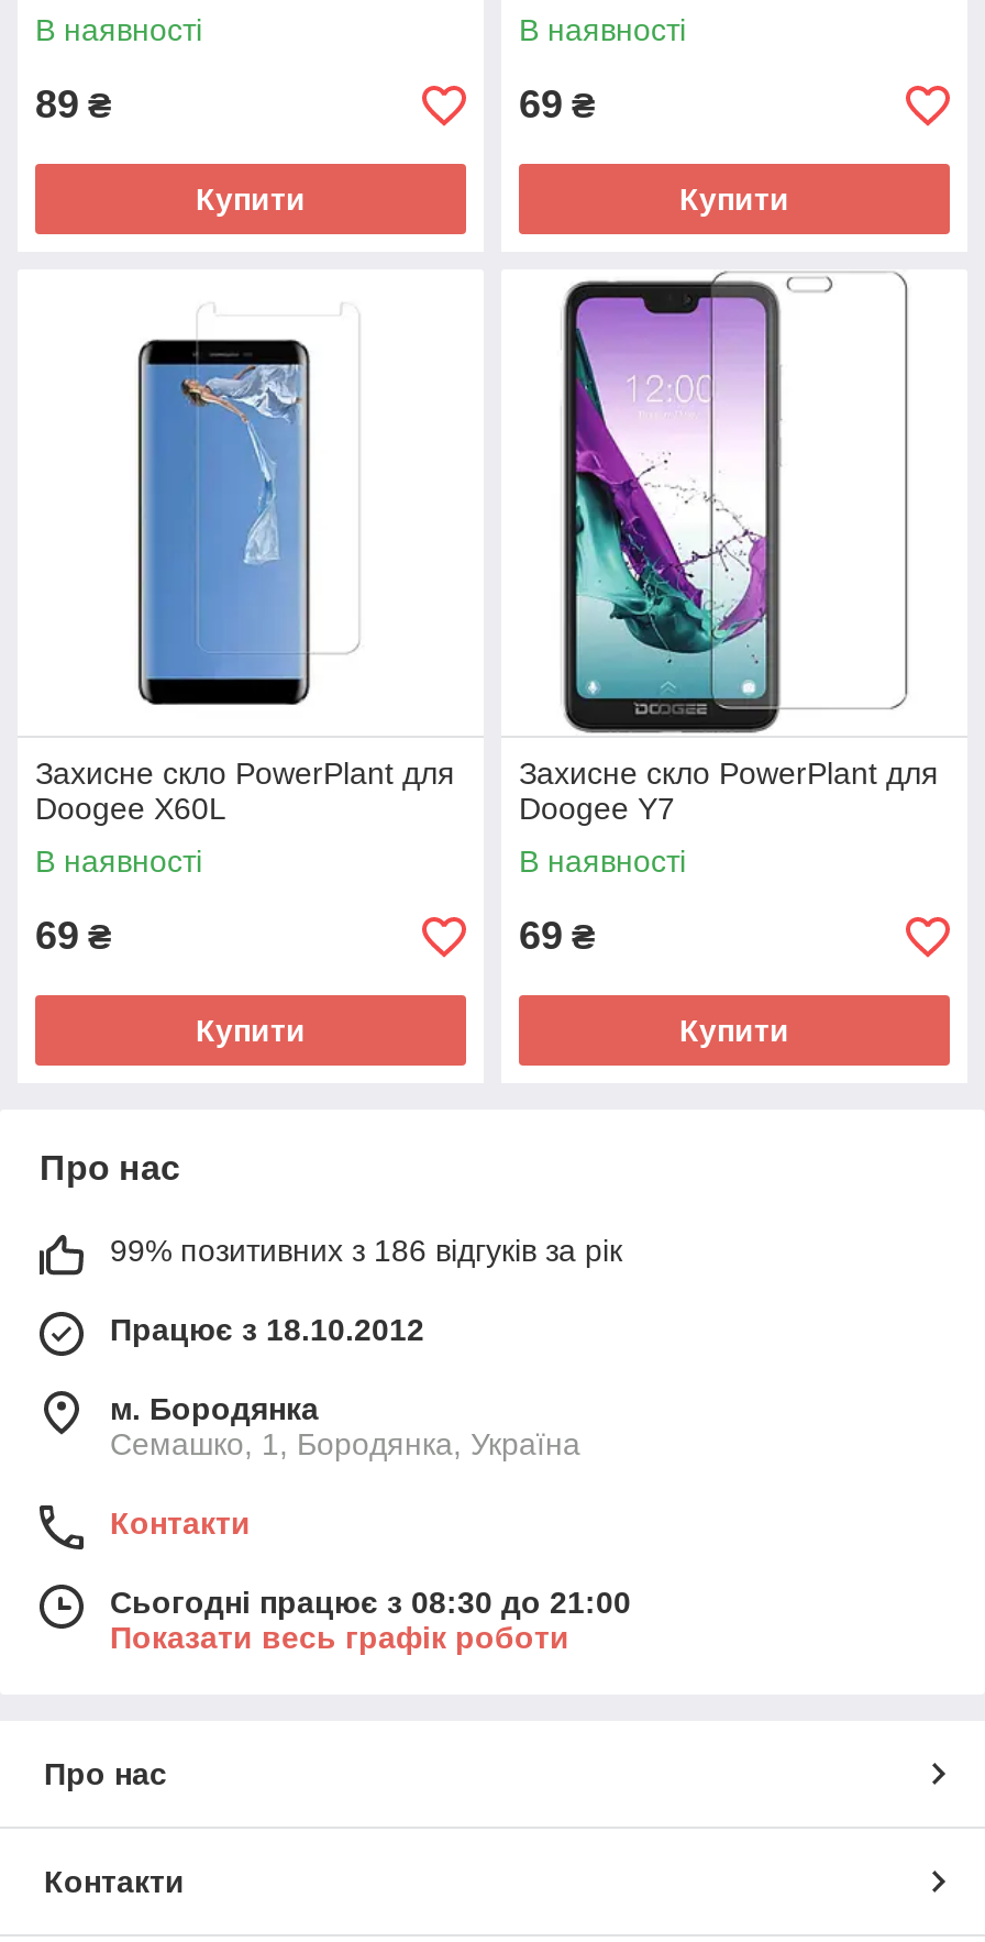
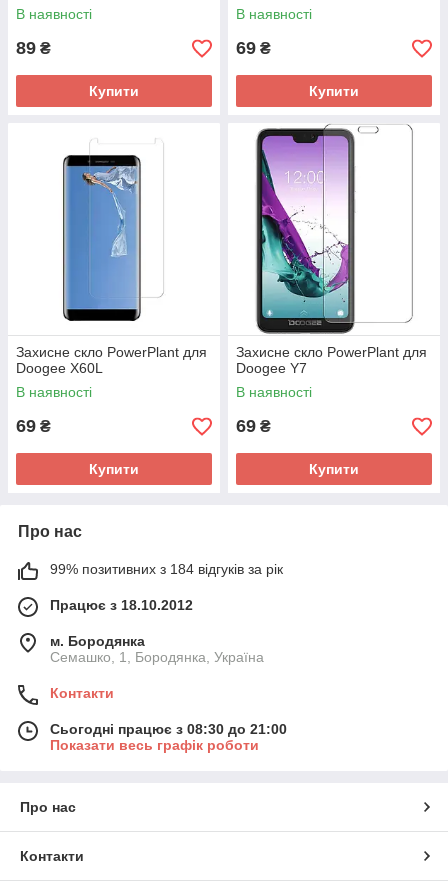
- 99% позитивних з 186 відгуків за рік
+ 99% позитивних з 184 відгуків за рік
